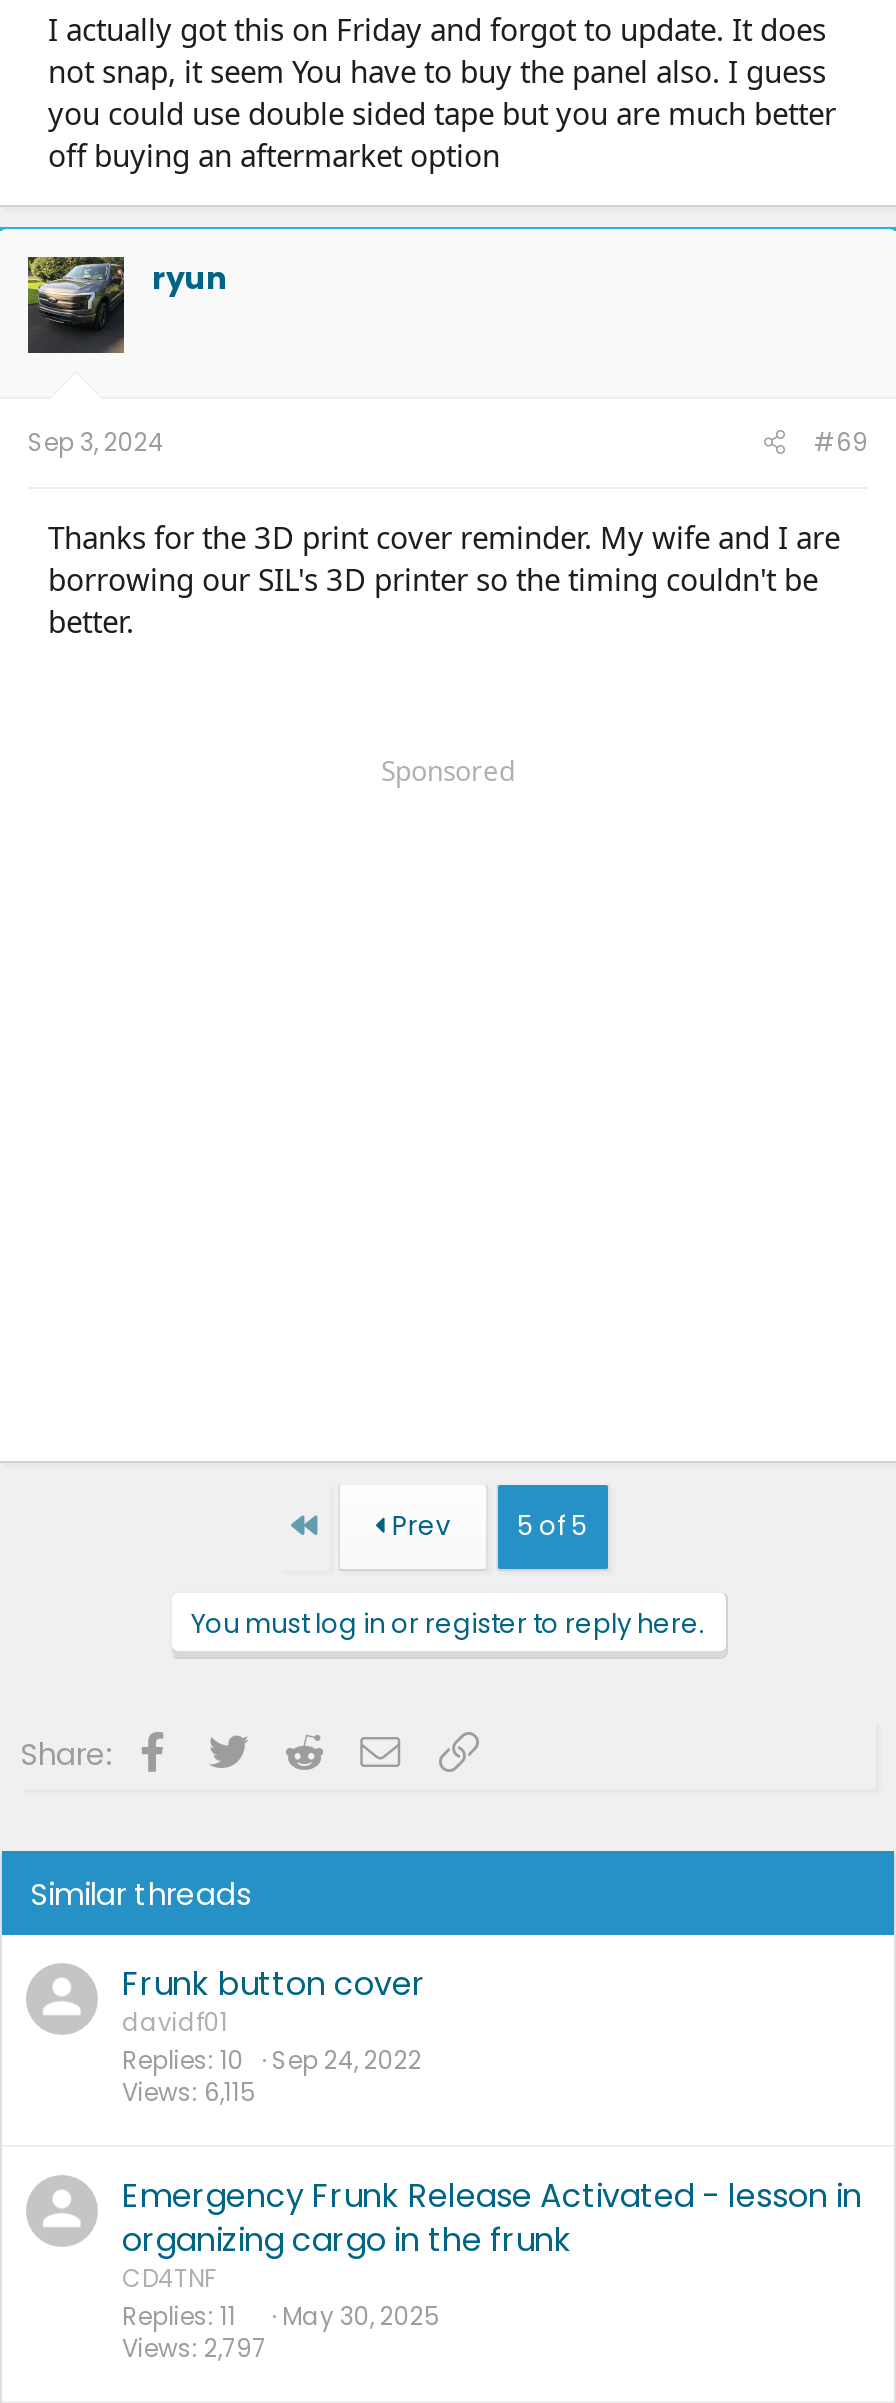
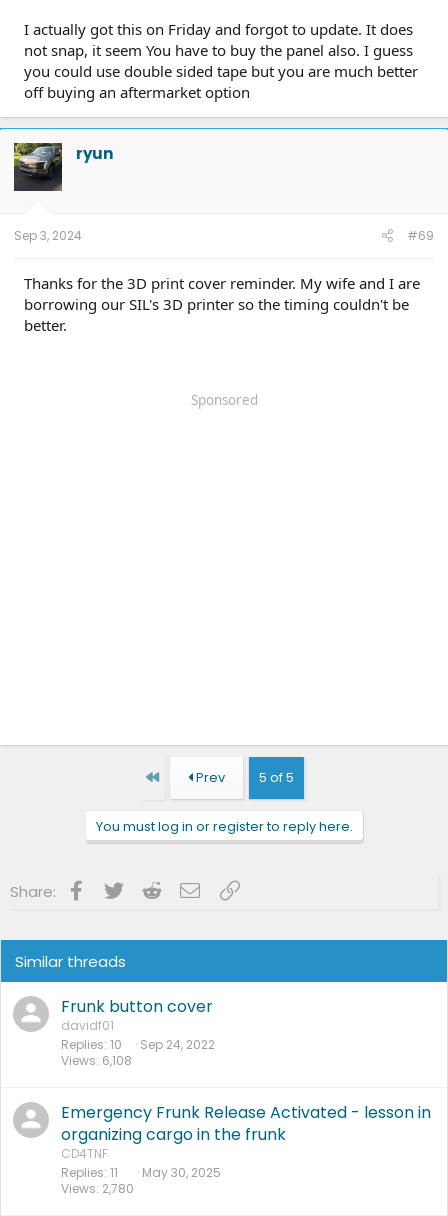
- Views 6,115
+ Views 6,108

- Views 2,797
+ Views 2,780
